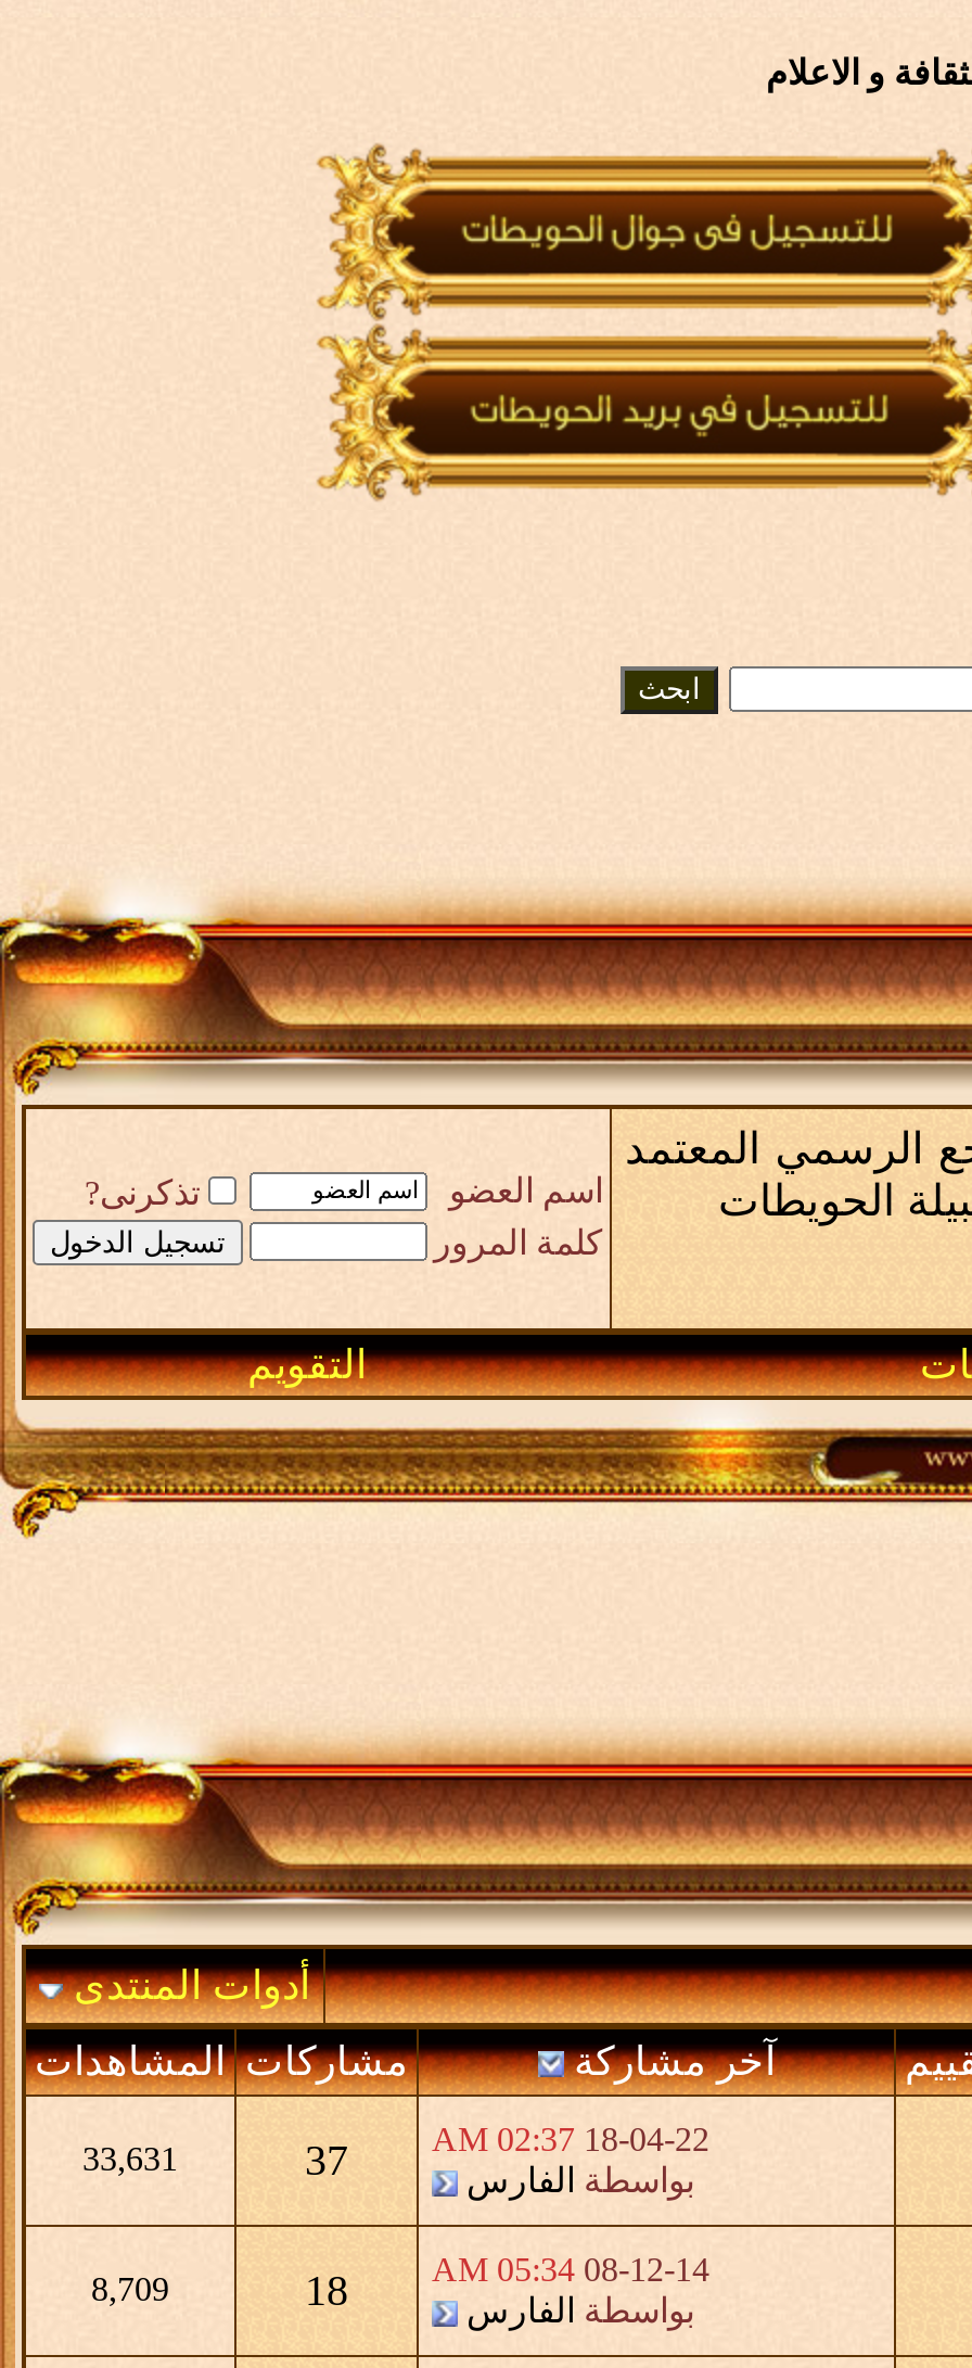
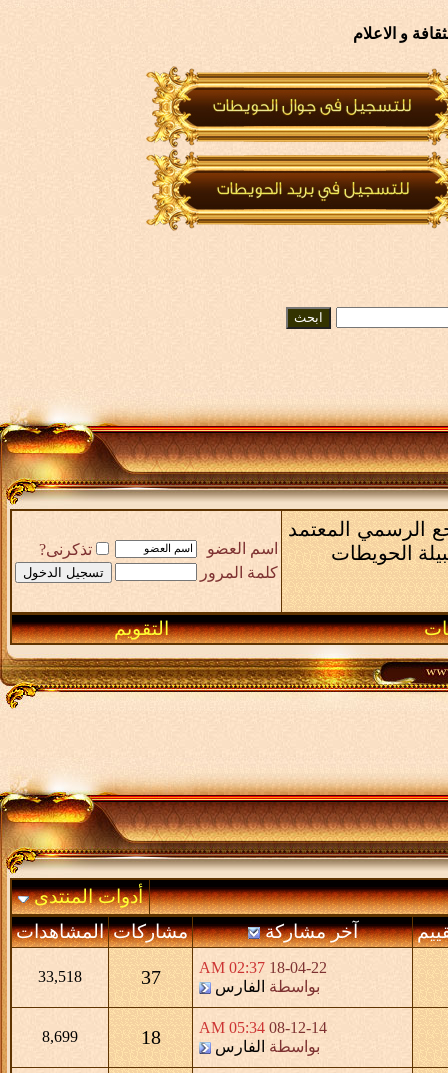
- 33,631
+ 33,518

- 8,709
+ 8,699
